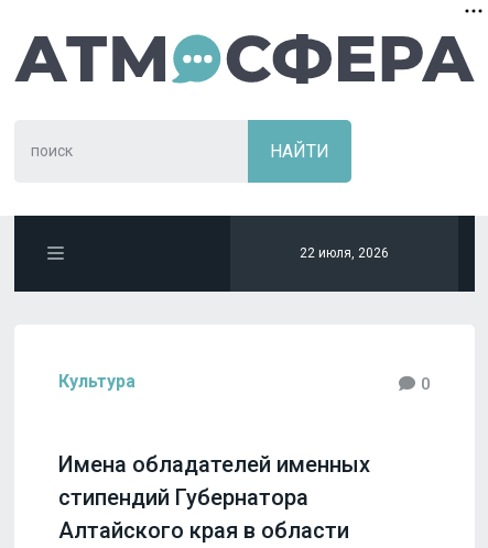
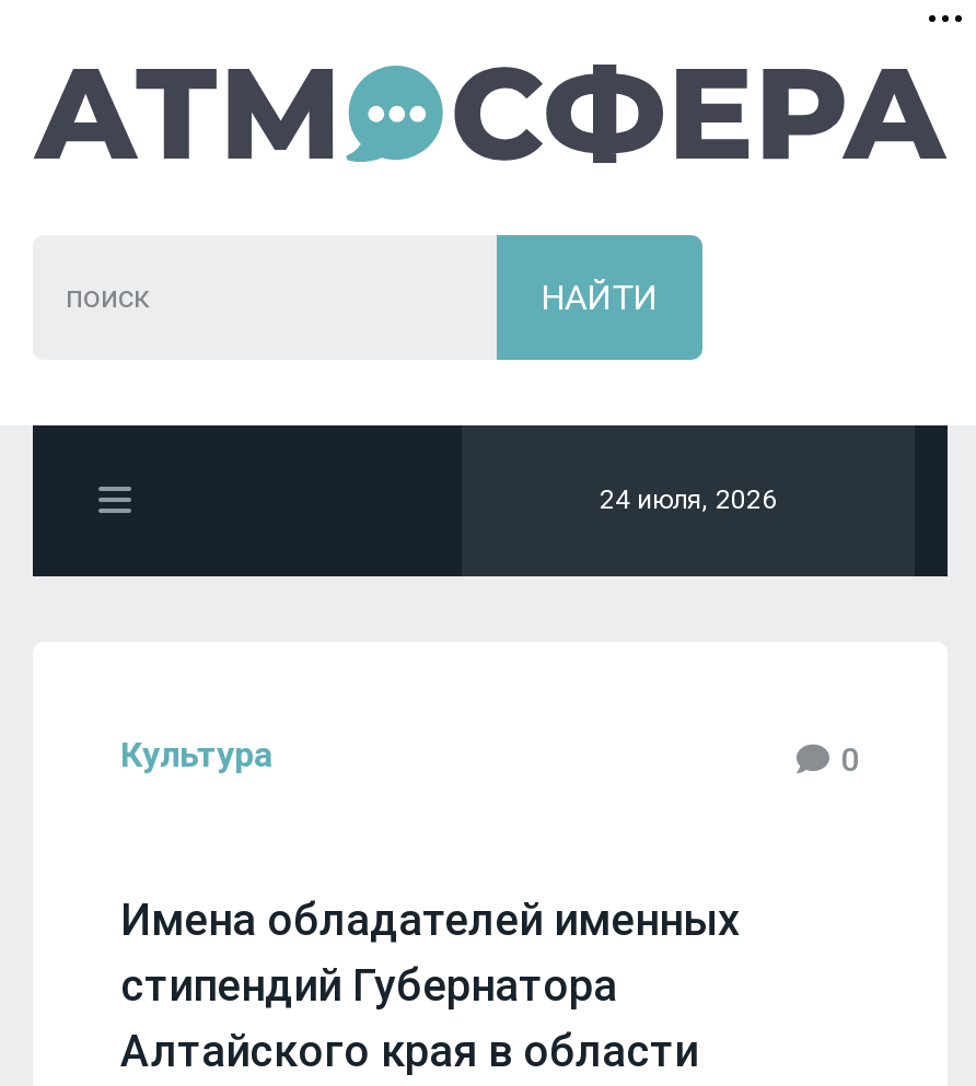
- 22 июля, 2026
+ 24 июля, 2026
